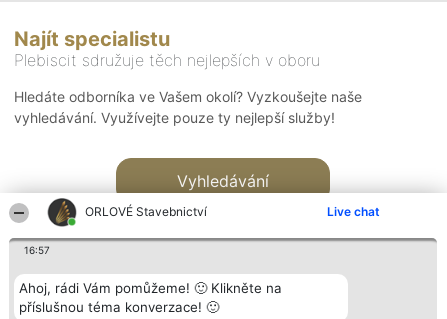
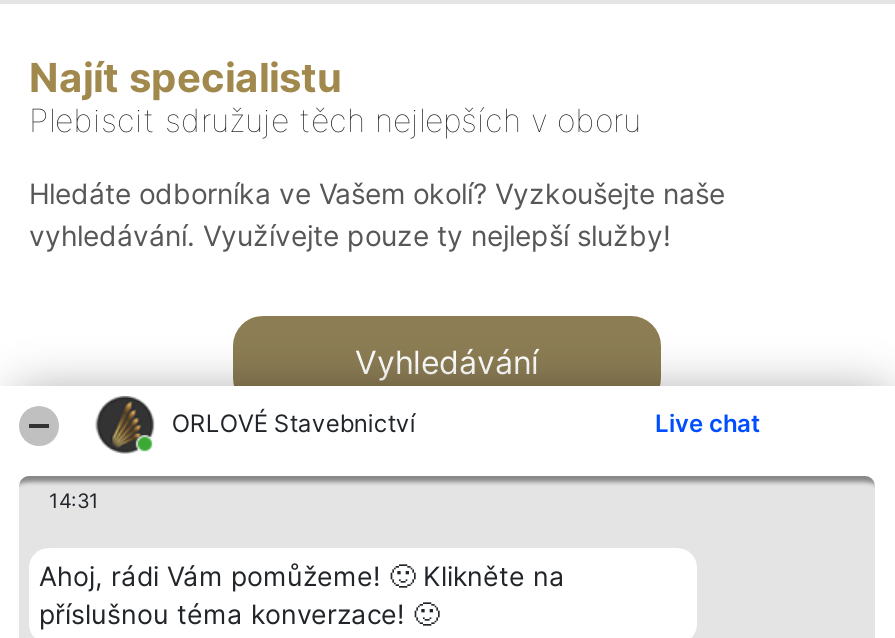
- 16:57
+ 14:31
